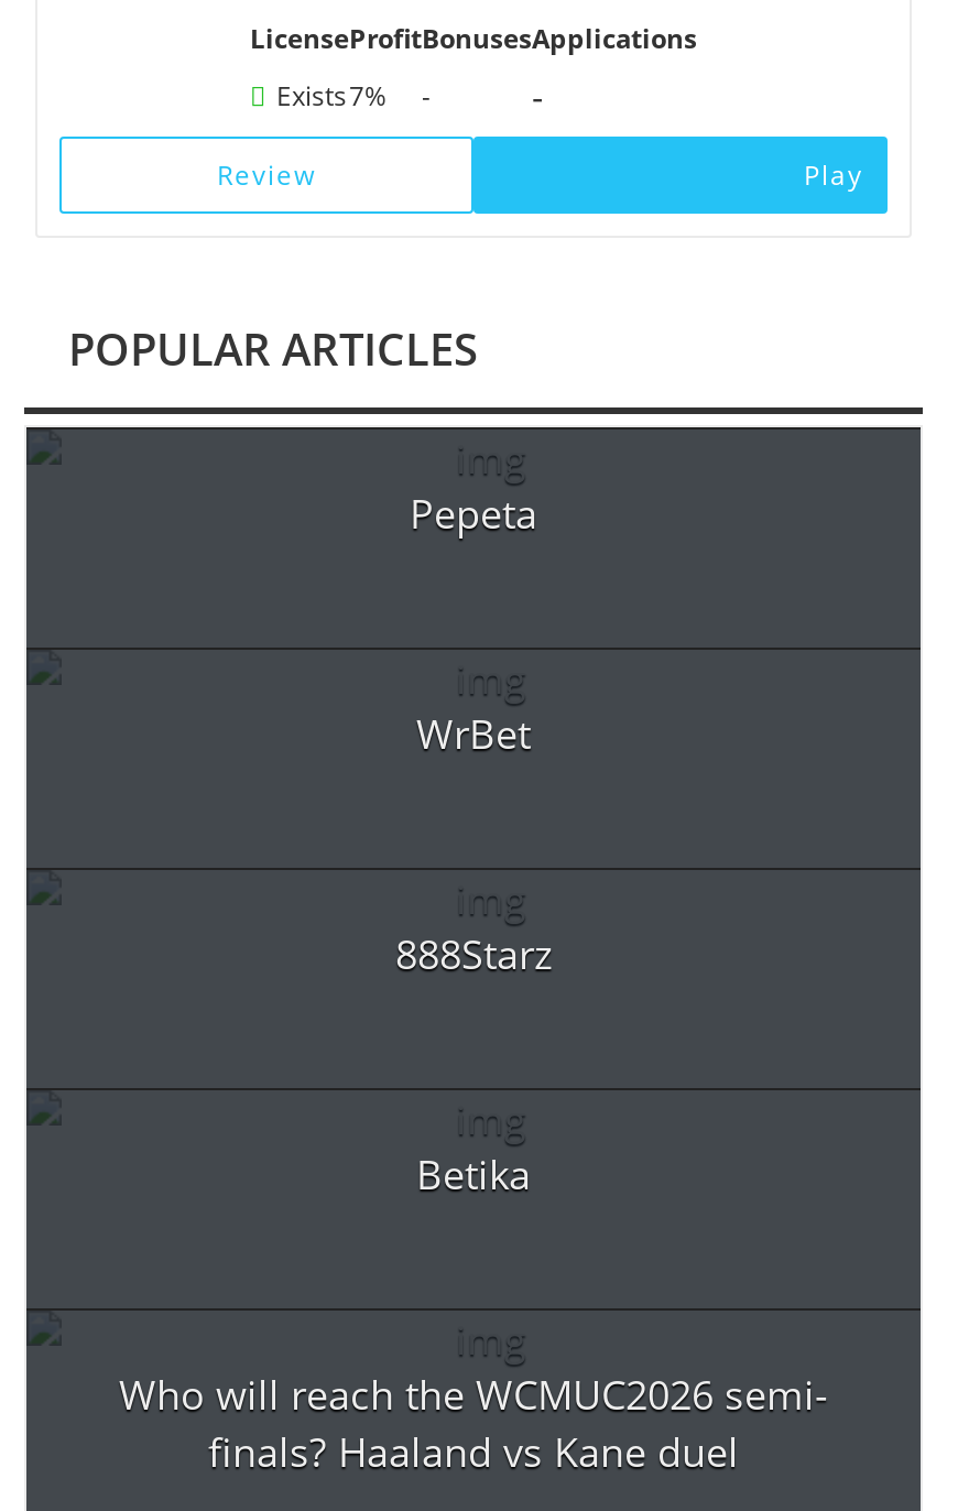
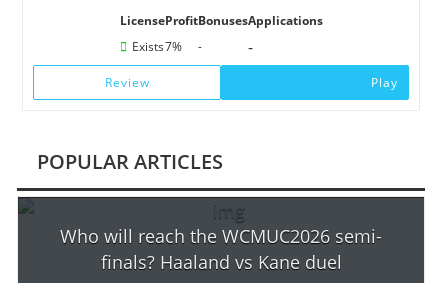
- Pepeta

- WrBet

- 888Starz

- Betika
